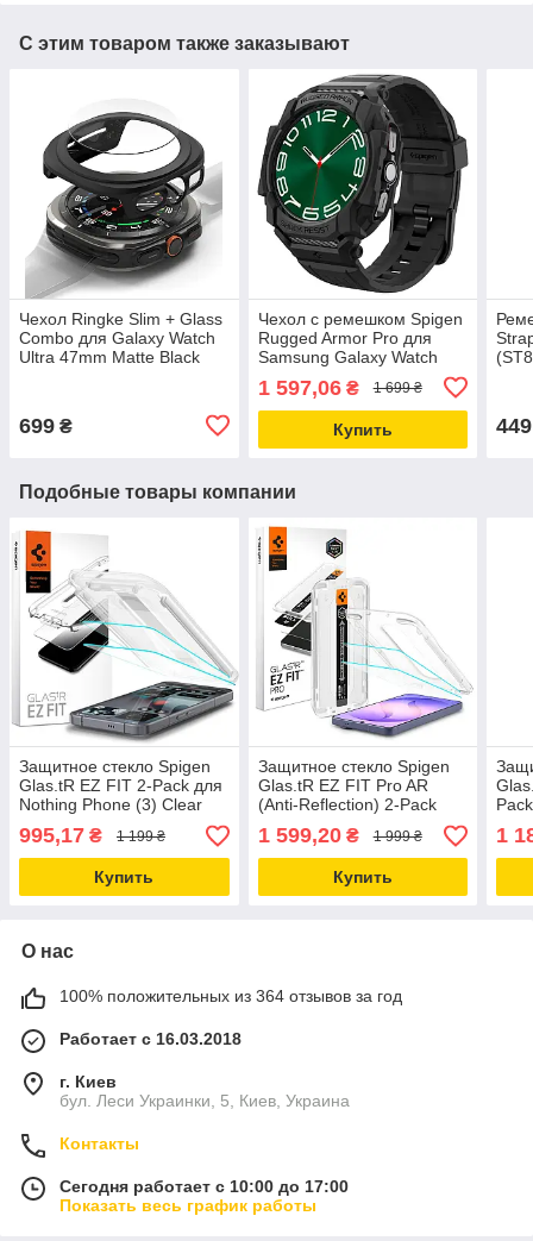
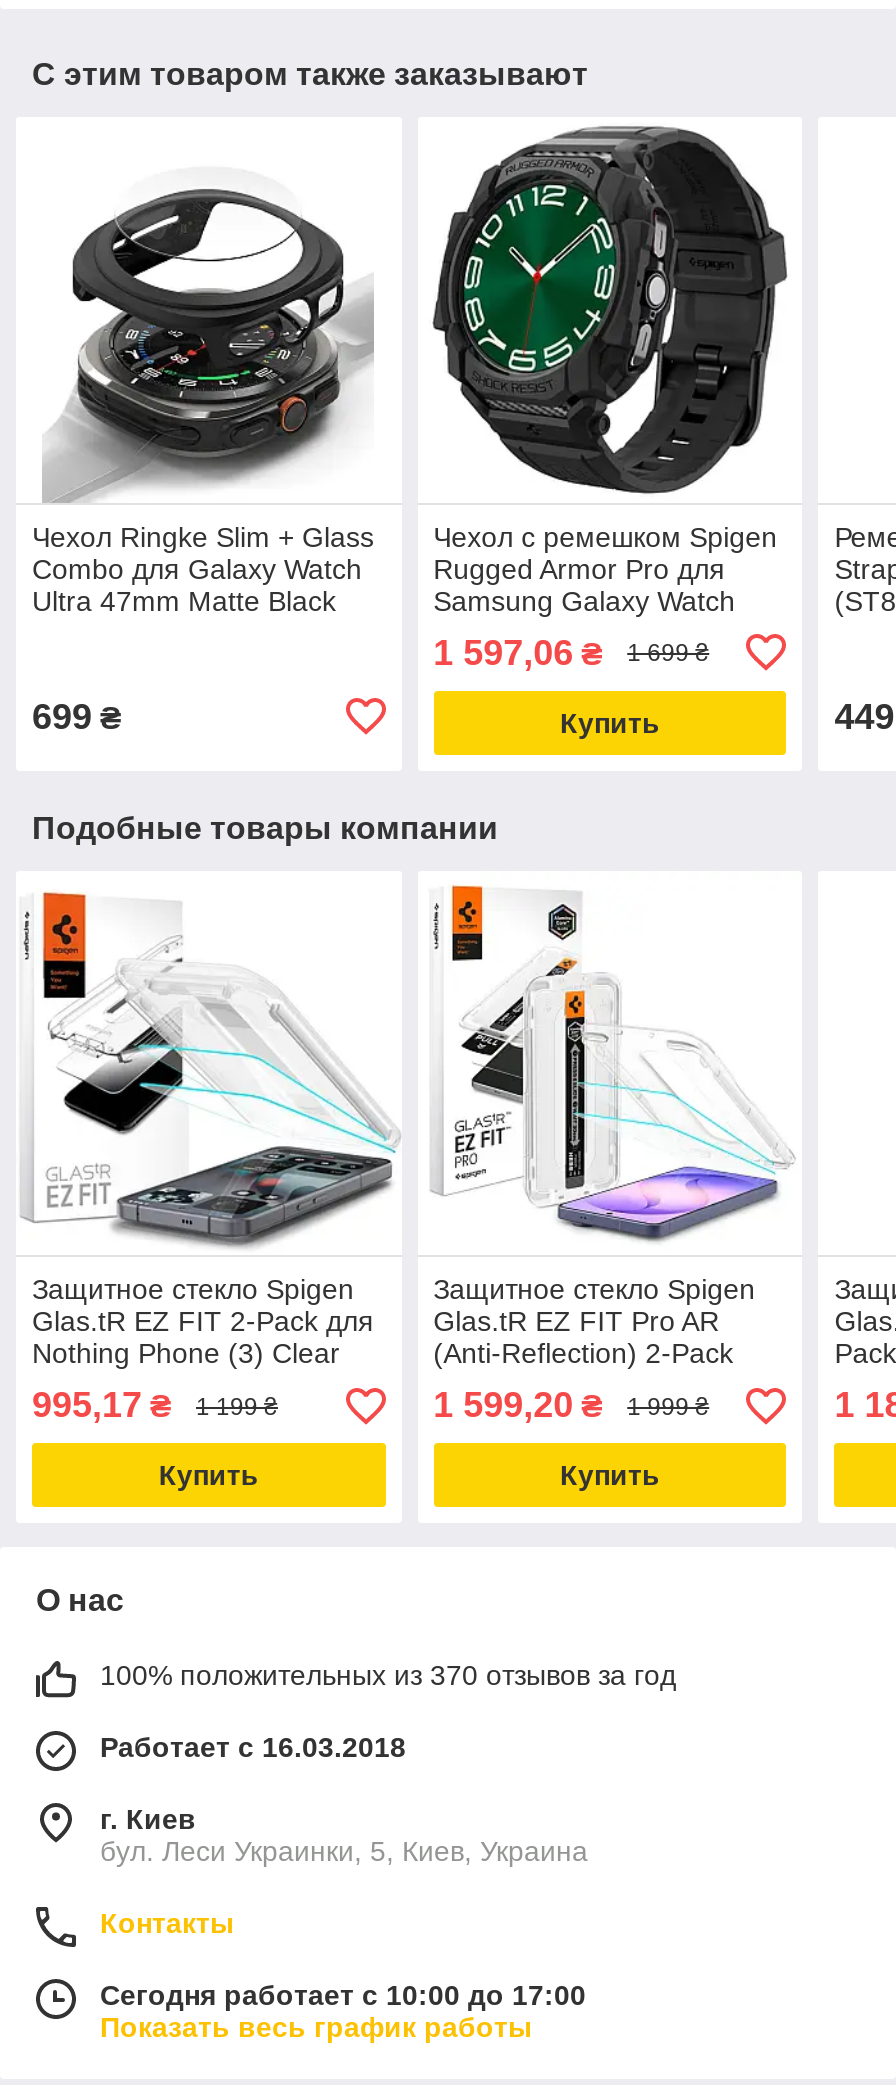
- 100% положительных из 364 отзывов за год
+ 100% положительных из 370 отзывов за год
